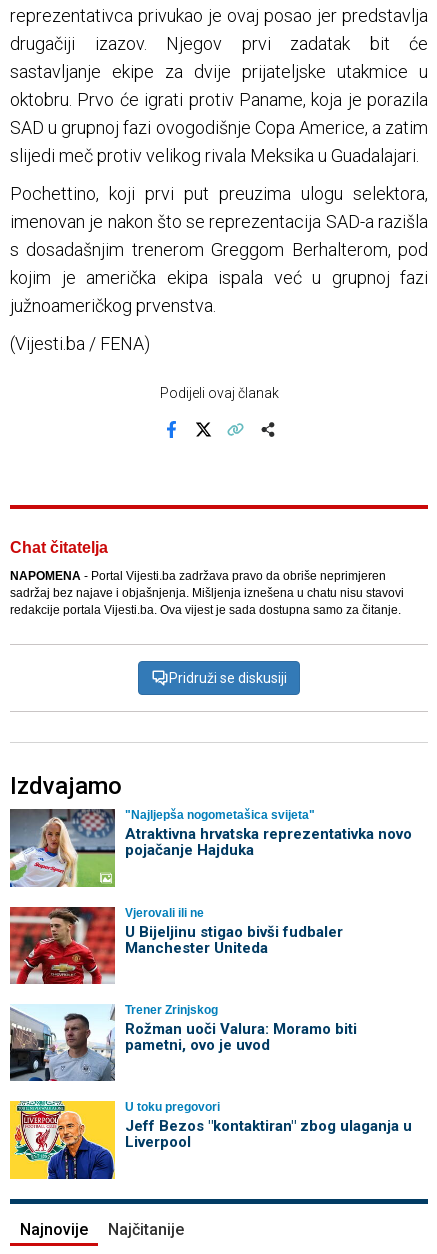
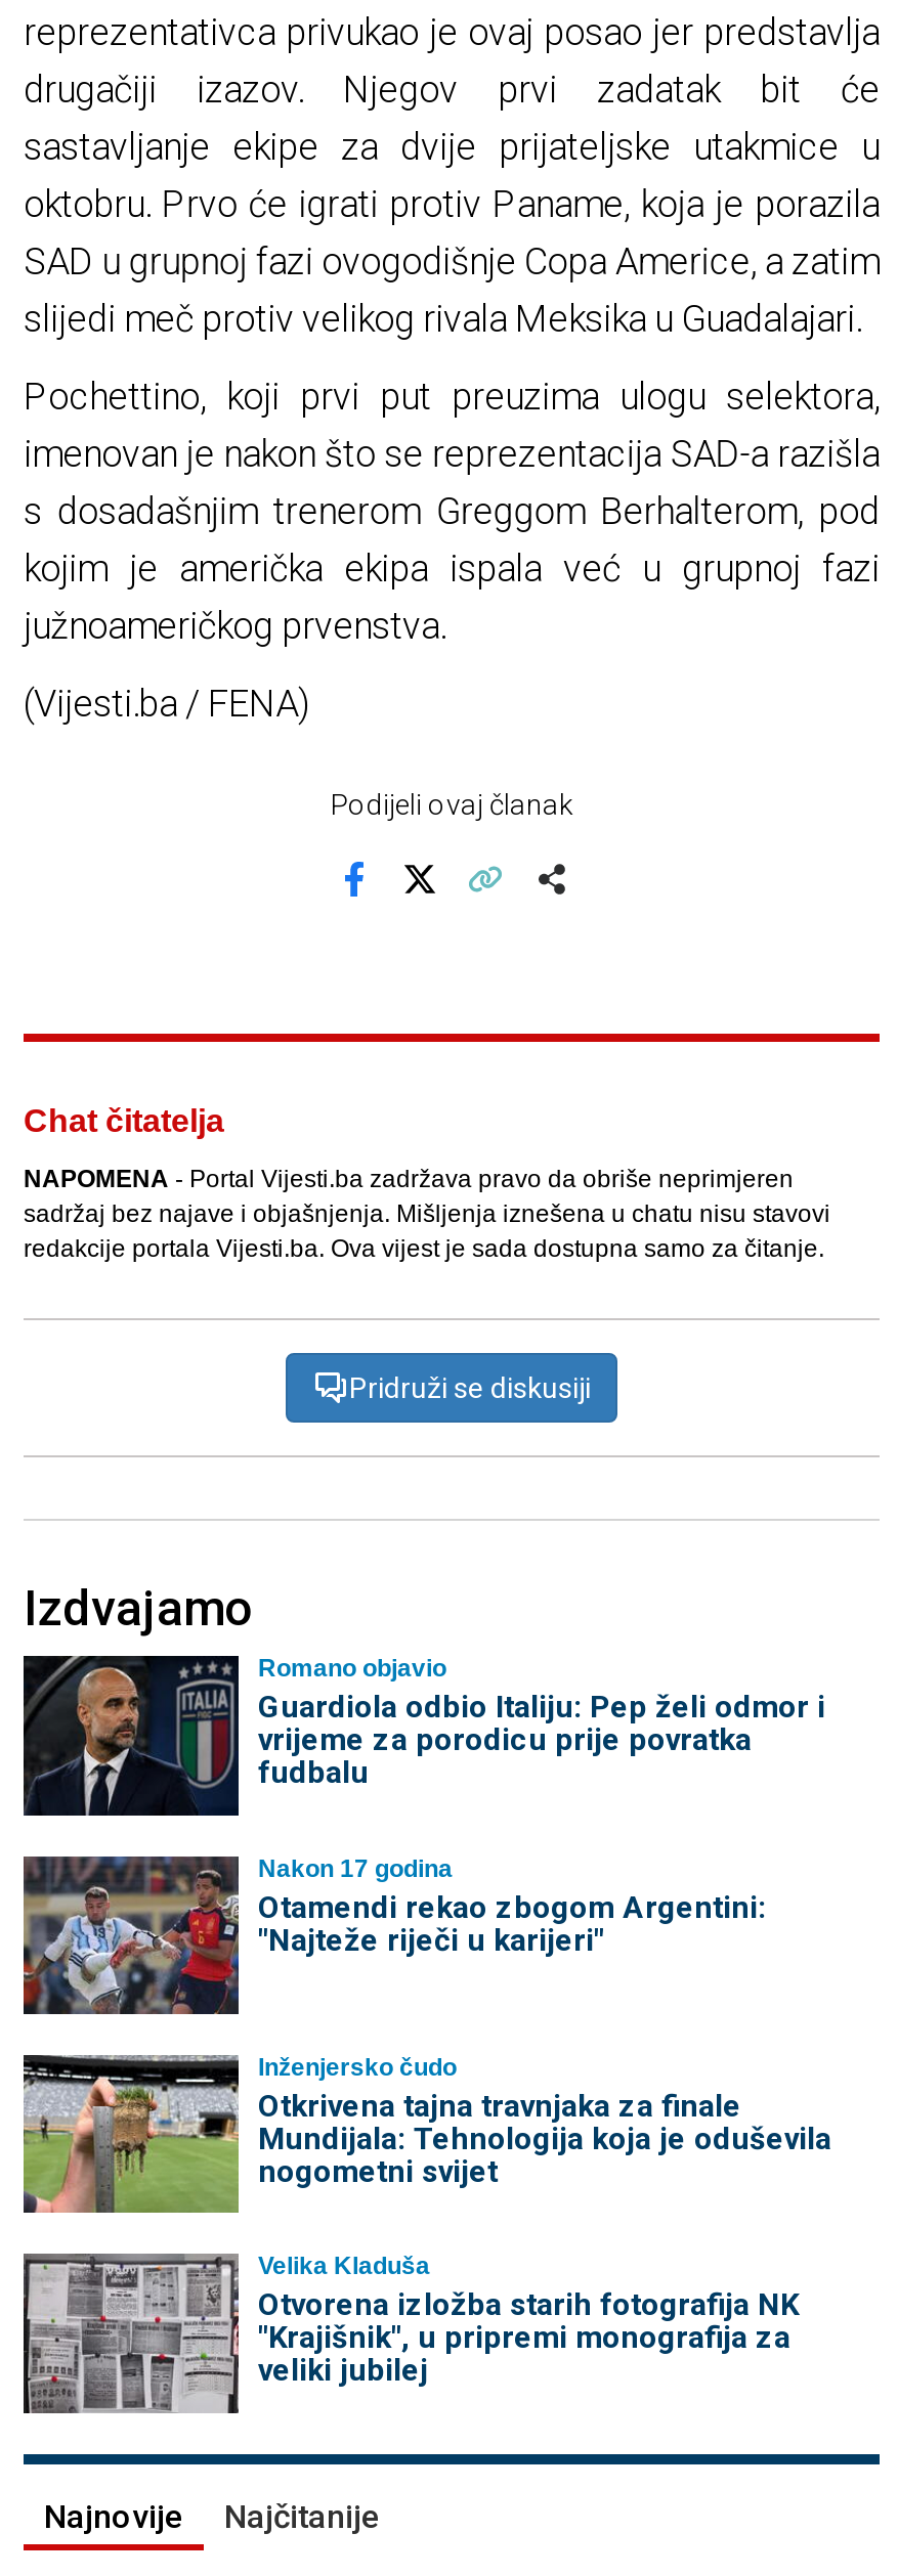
- [image]
- "Najljepša nogometašica svijeta"
- Atraktivna hrvatska reprezentativka novo
- pojačanje Hajduka
+ [image]
+ Romano objavio
+ Guardiola odbio Italiju: Pep želi odmor i
+ vrijeme za porodicu prije povratka
+ fudbalu

- [image]
- Vjerovali ili ne
- U Bijeljinu stigao bivši fudbaler
- Manchester Uniteda
+ [image]
+ Nakon 17 godina
+ Otamendi rekao zbogom Argentini:
+ "Najteže riječi u karijeri"

- [image]
- Trener Zrinjskog
- Rožman uoči Valura: Moramo biti
- pametni, ovo je uvod
+ [image]
+ Inženjersko čudo
+ Otkrivena tajna travnjaka za finale
+ Mundijala: Tehnologija koja je oduševila
+ nogometni svijet

- [image]
- U toku pregovori
- Jeff Bezos "kontaktiran" zbog ulaganja u
- Liverpool
+ [image]
+ Velika Kladuša
+ Otvorena izložba starih fotografija NK
+ "Krajišnik", u pripremi monografija za
+ veliki jubilej
